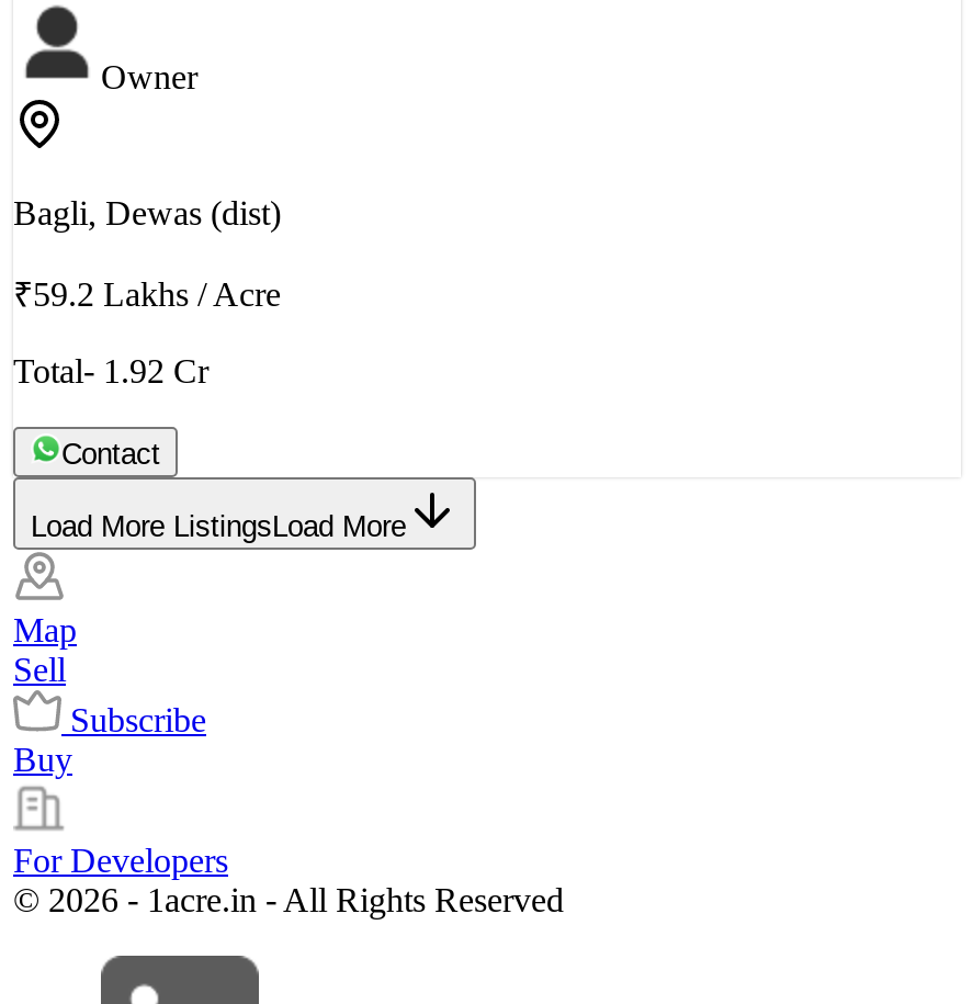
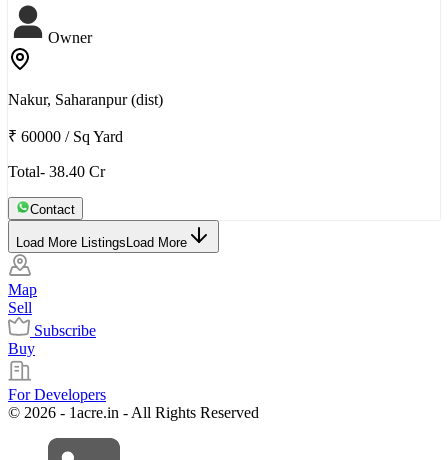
- Bagli, Dewas (dist)
+ Nakur, Saharanpur (dist)

- ₹59.2 Lakhs / Acre
+ ₹ 60000 / Sq Yard

- Total- 1.92 Cr
+ Total- 38.40 Cr
